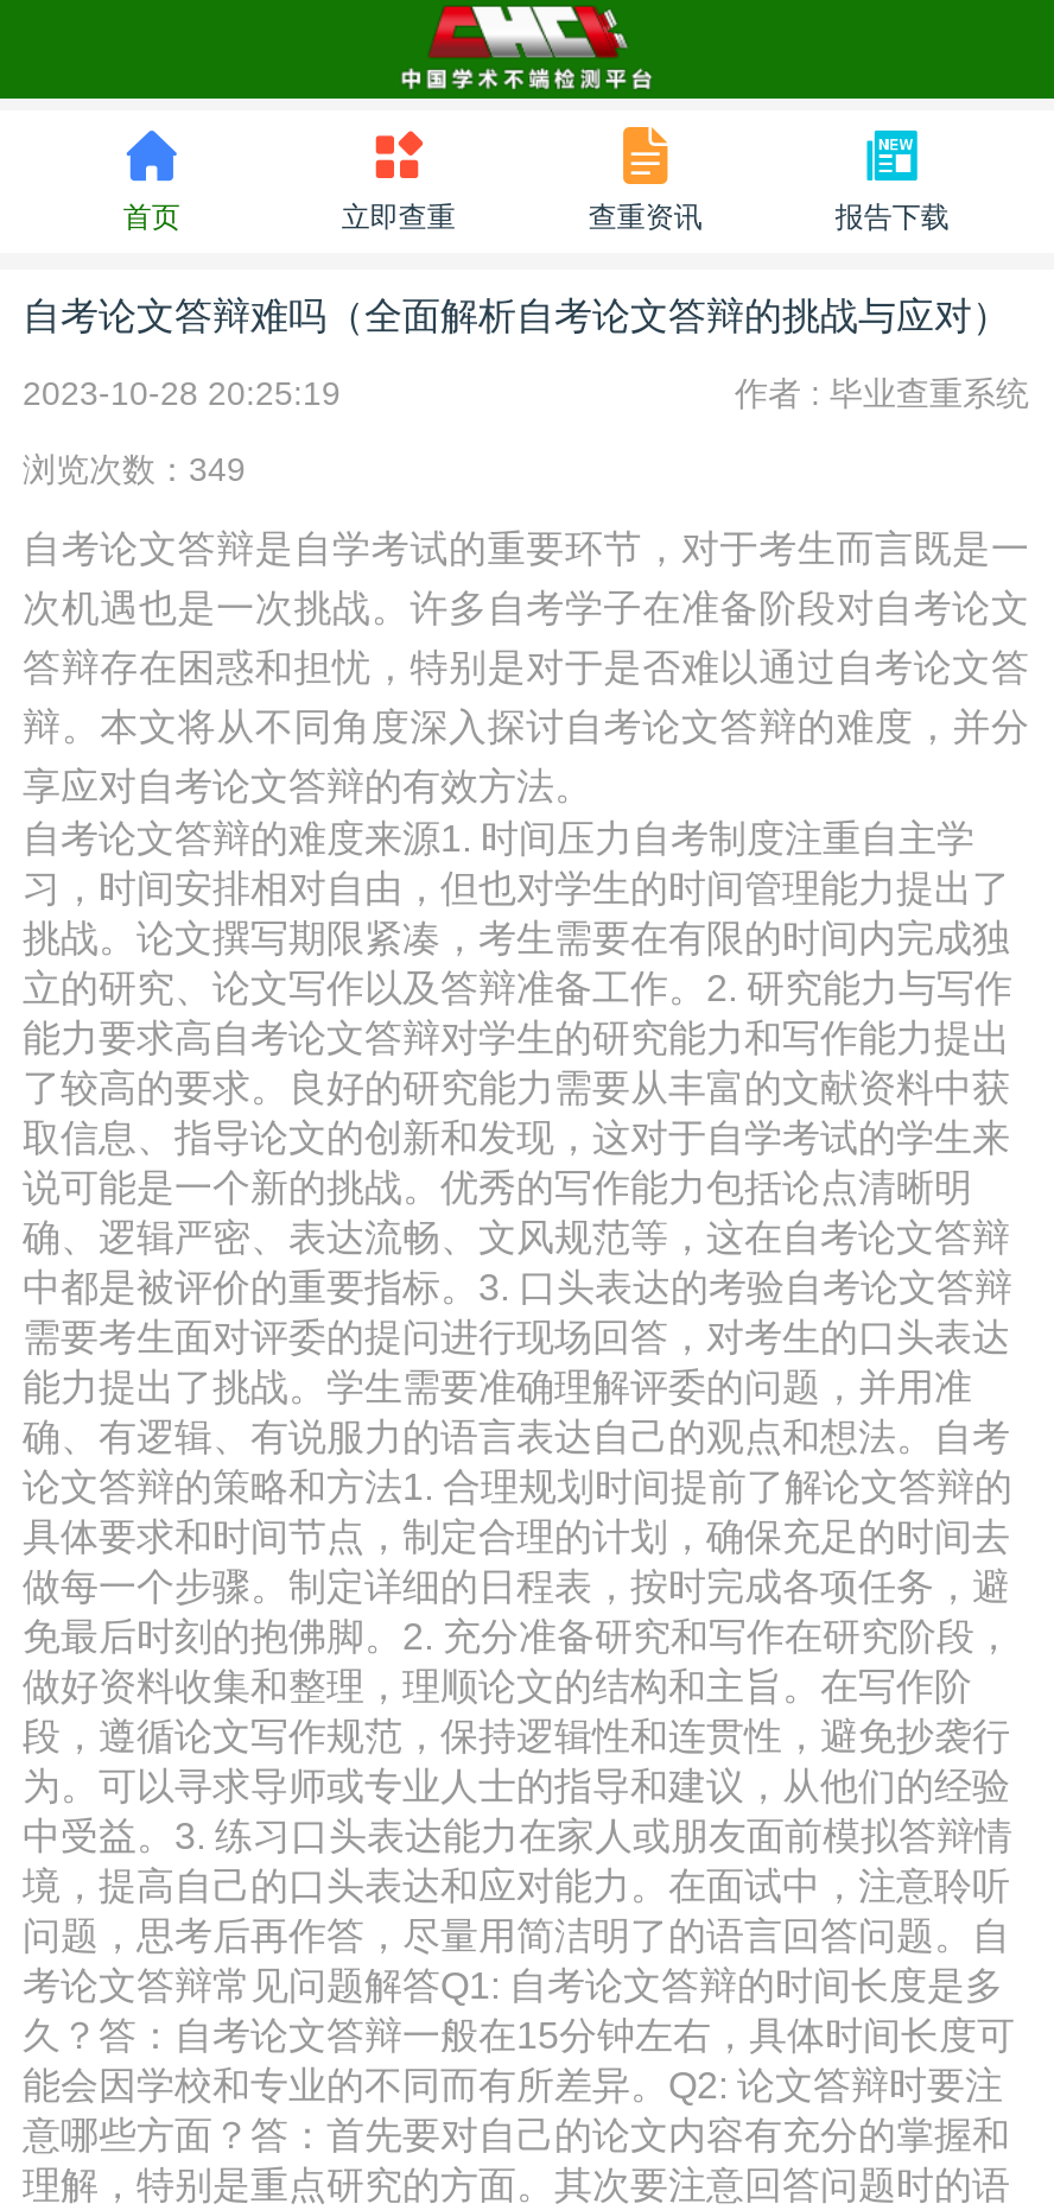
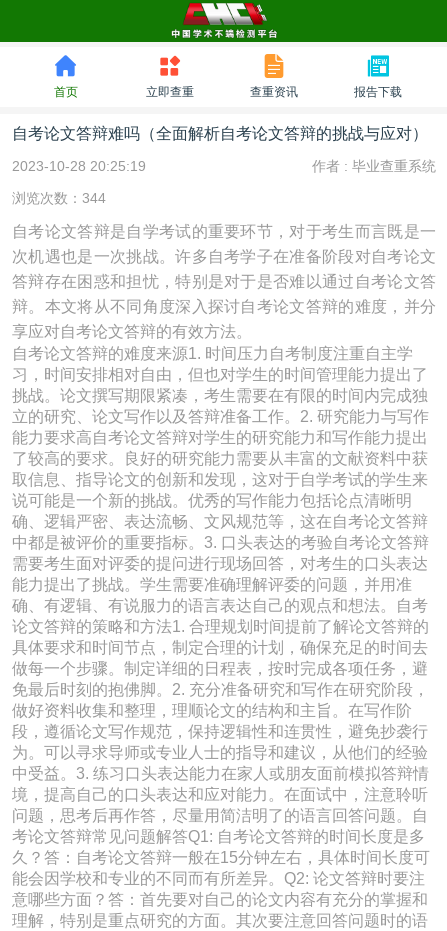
- 浏览次数：349
+ 浏览次数：344
